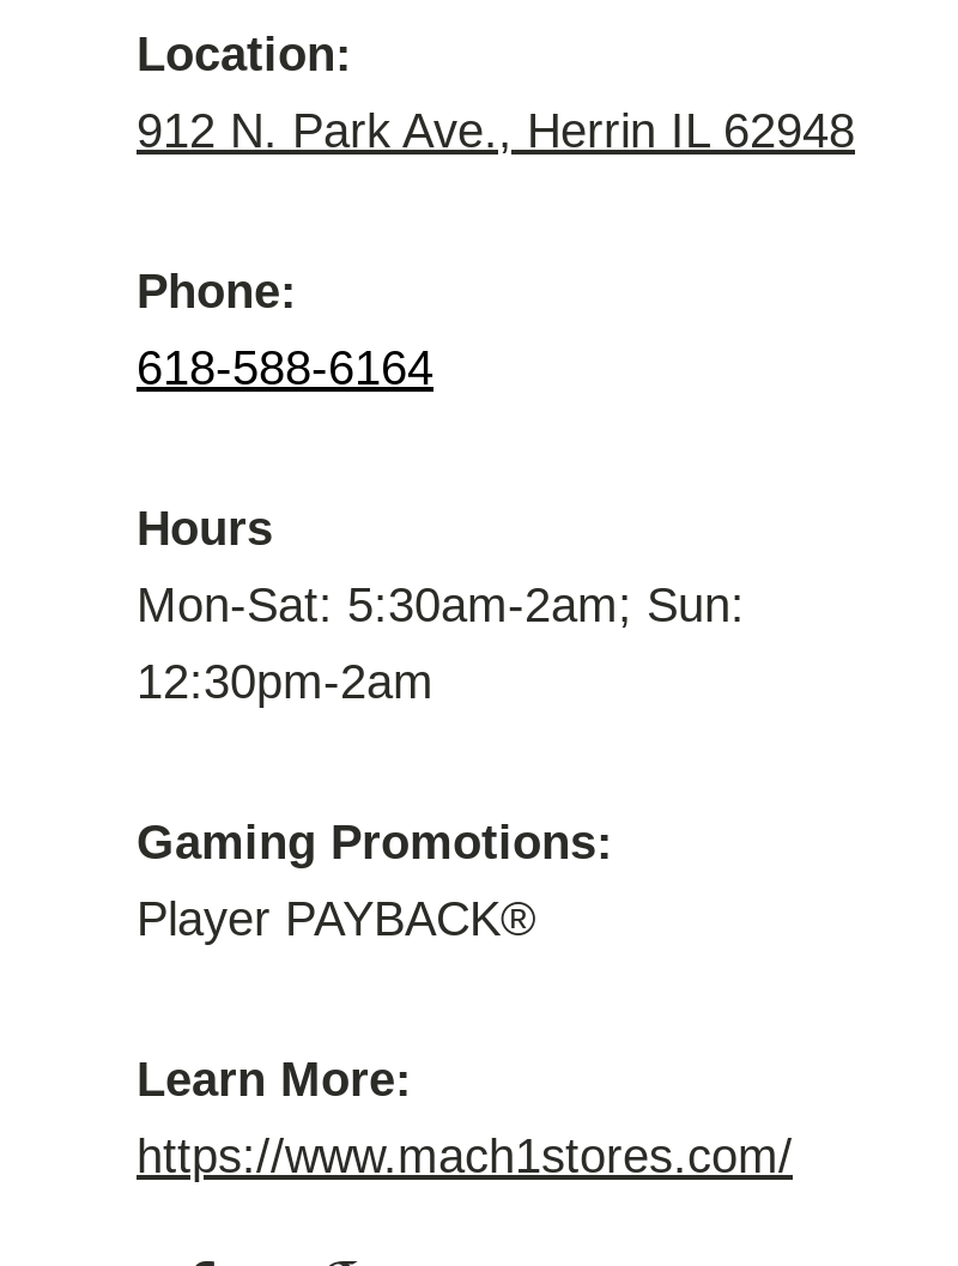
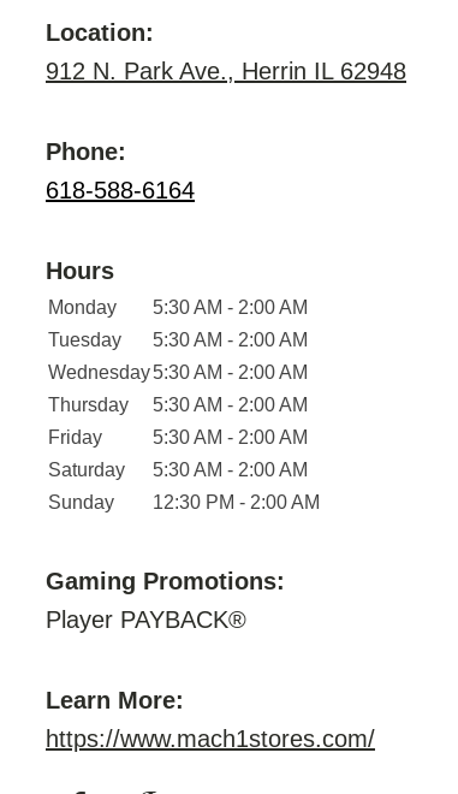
- Mon-Sat: 5:30am-2am; Sun:
- 12:30pm-2am
+ Monday
+ 5:30 AM - 2:00 AM
+ Tuesday
+ 5:30 AM - 2:00 AM
+ Wednesday 5:30 AM - 2:00 AM
+ Thursday
+ 5:30 AM - 2:00 AM
+ Friday
+ 5:30 AM - 2:00 AM
+ Saturday
+ 5:30 AM - 2:00 AM
+ Sunday
+ 12:30 PM - 2:00 AM
